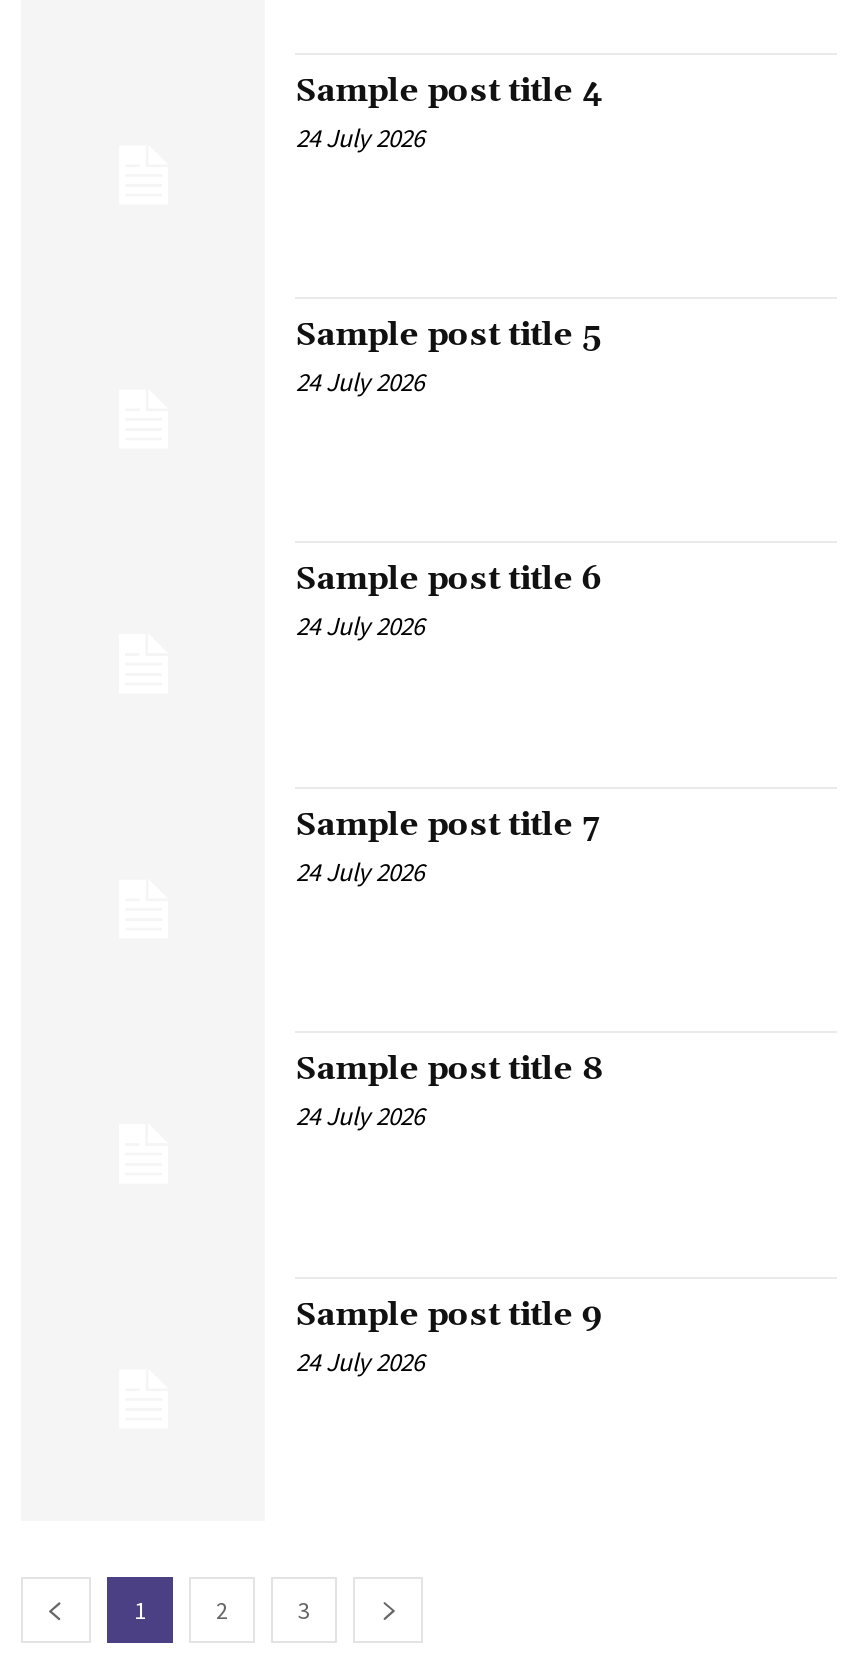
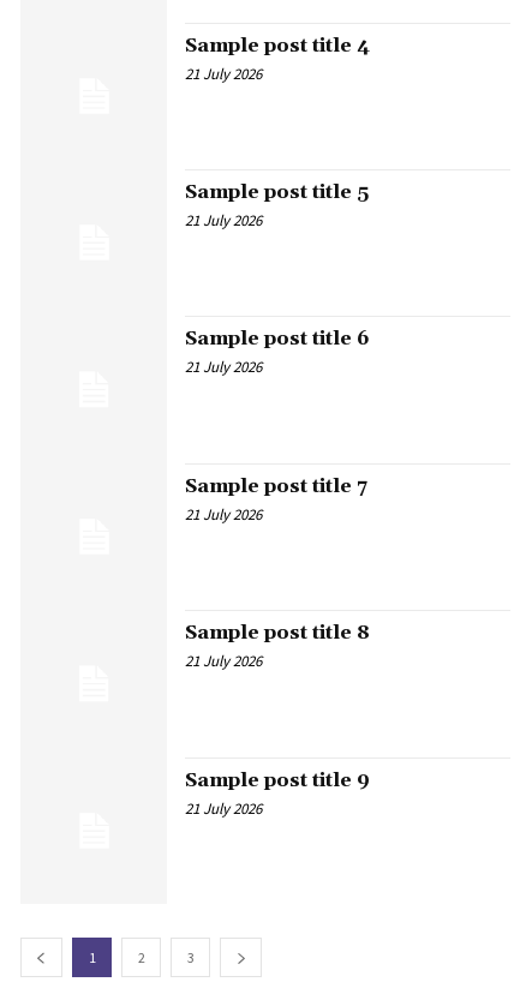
- 24 July 2026
+ 21 July 2026

- 24 July 2026
+ 21 July 2026

- 24 July 2026
+ 21 July 2026

- 24 July 2026
+ 21 July 2026

- 24 July 2026
+ 21 July 2026

- 24 July 2026
+ 21 July 2026
